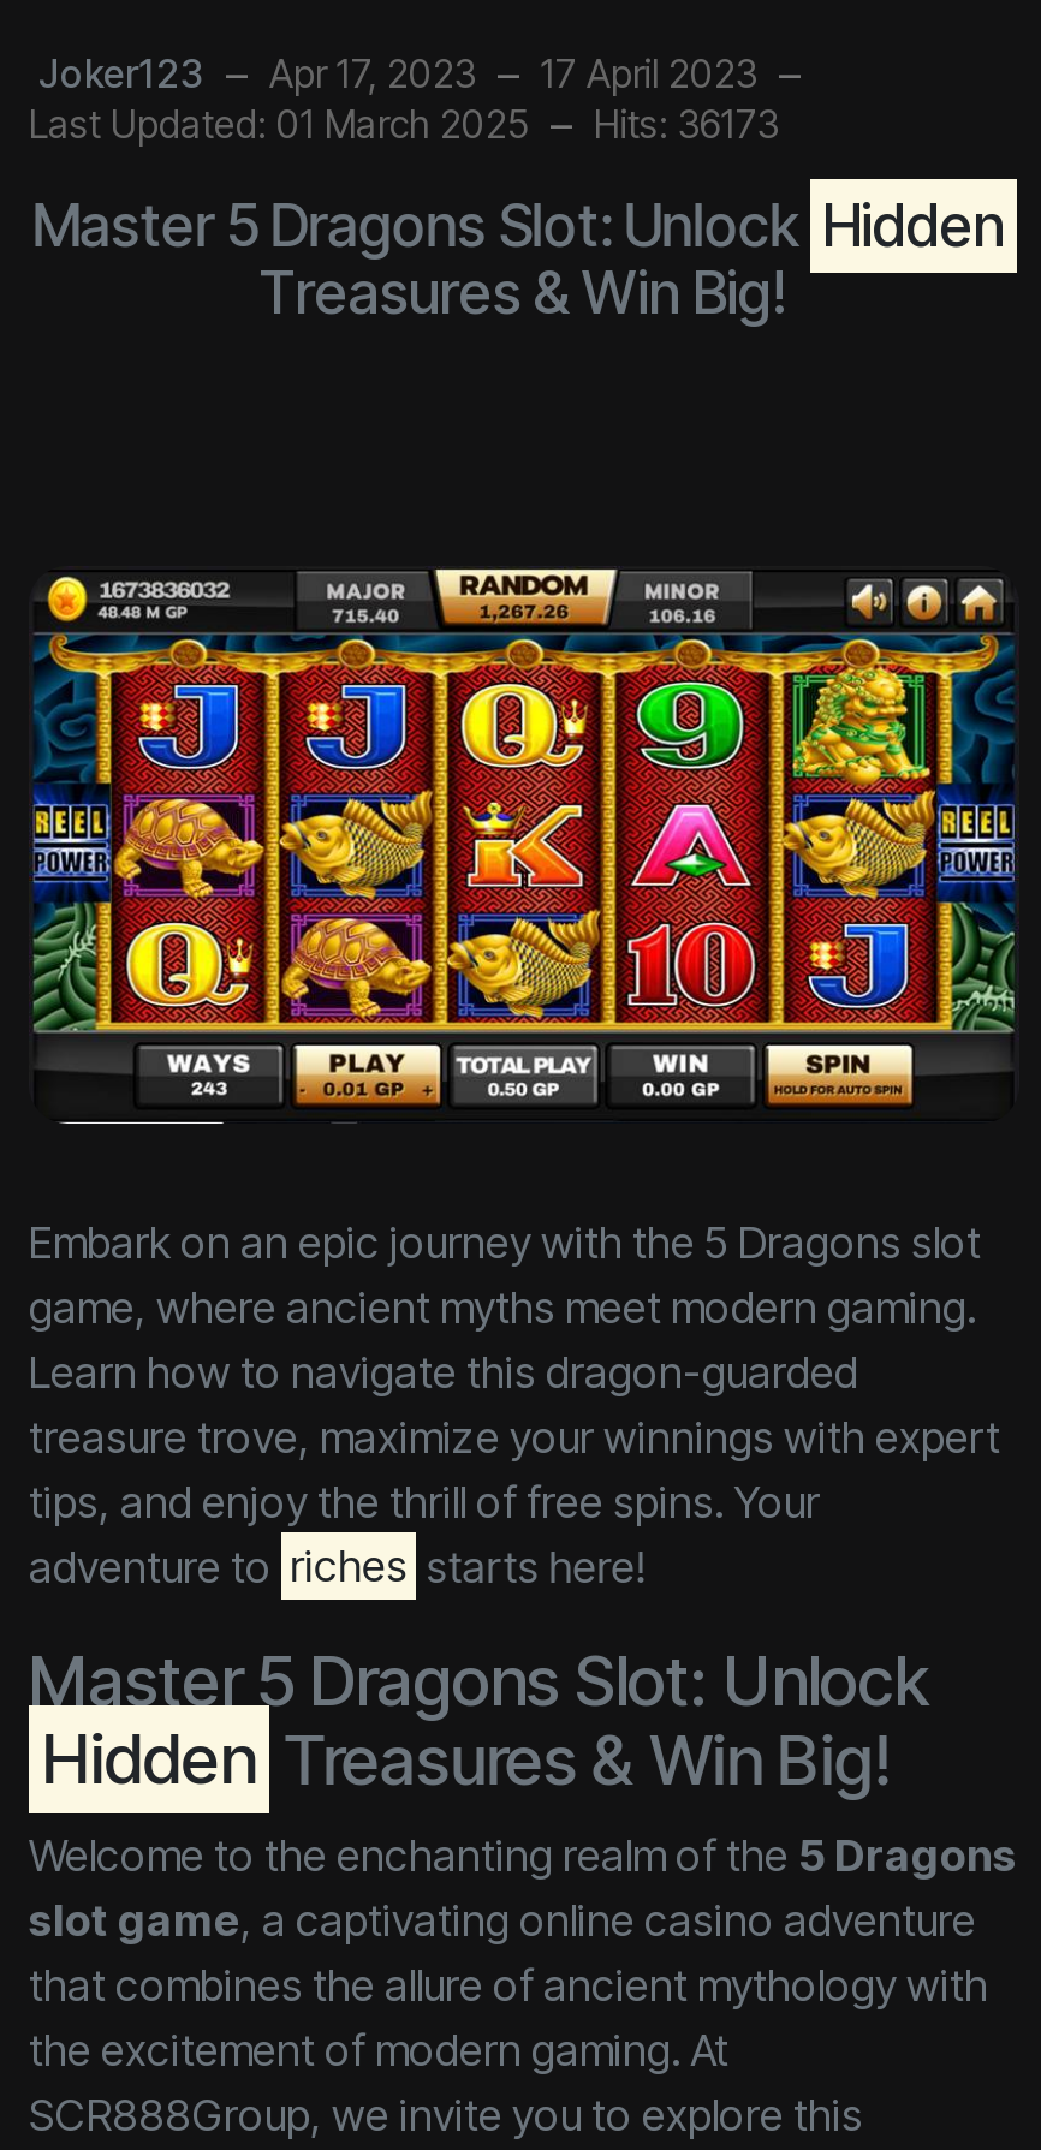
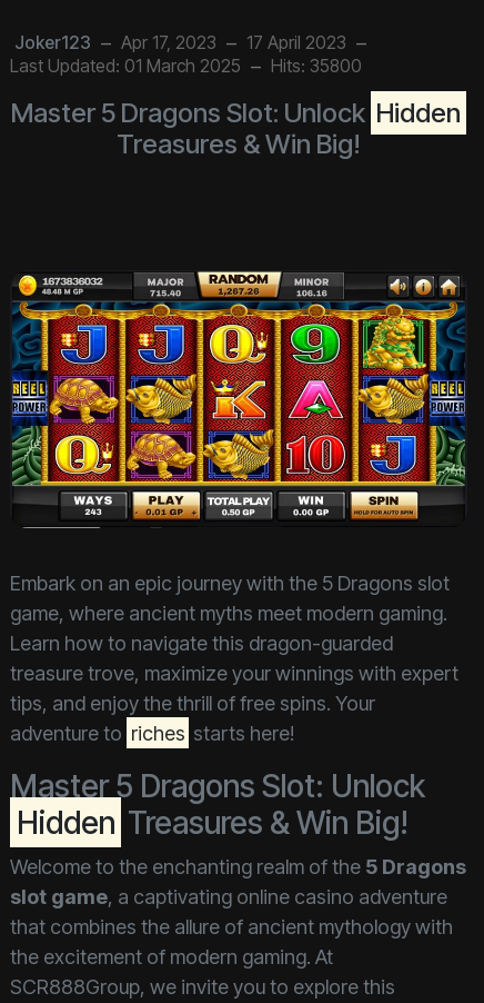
- Last Updated: 01 March 2025 Hits: 36173
+ Last Updated: 01 March 2025 Hits: 35800
